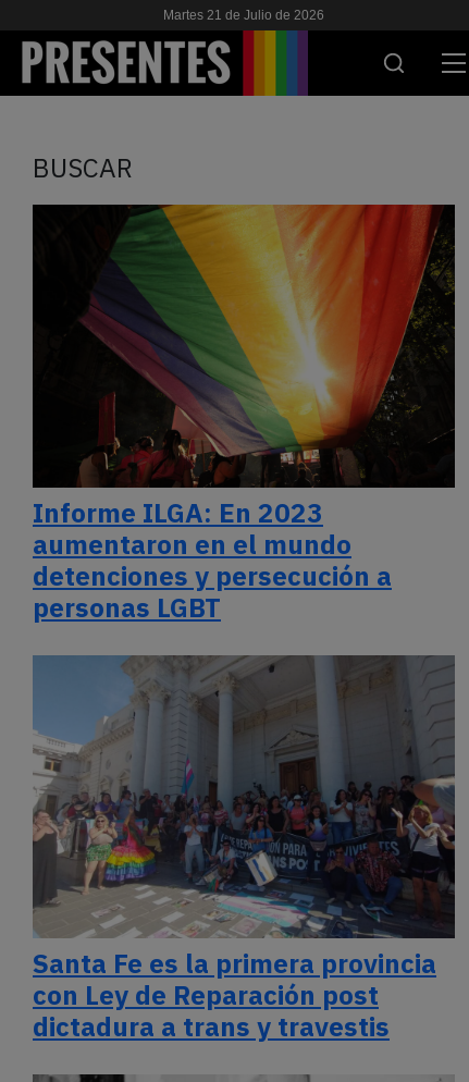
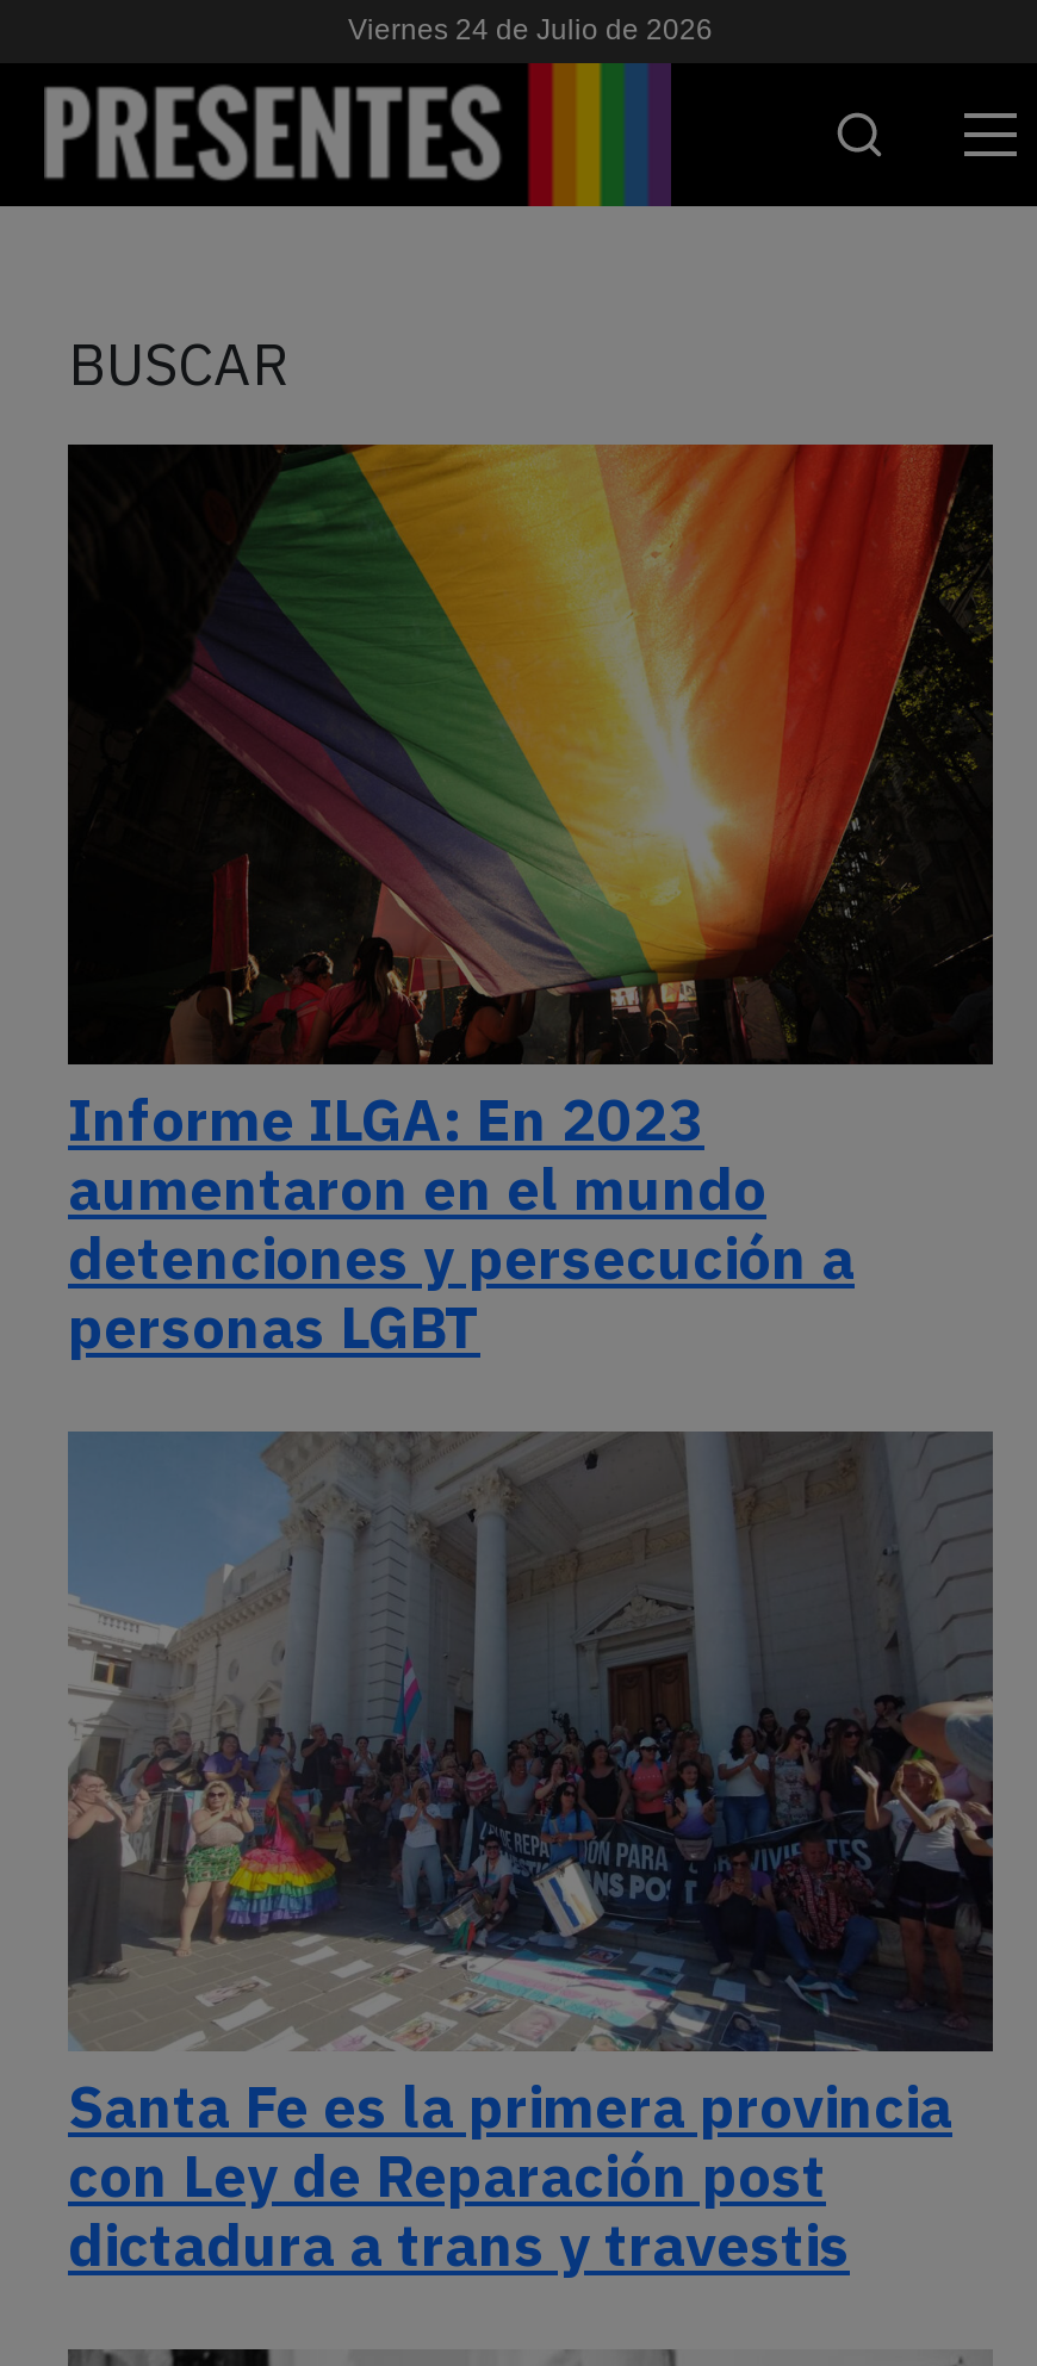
- Martes 21 de Julio de 2026
+ Viernes 24 de Julio de 2026
